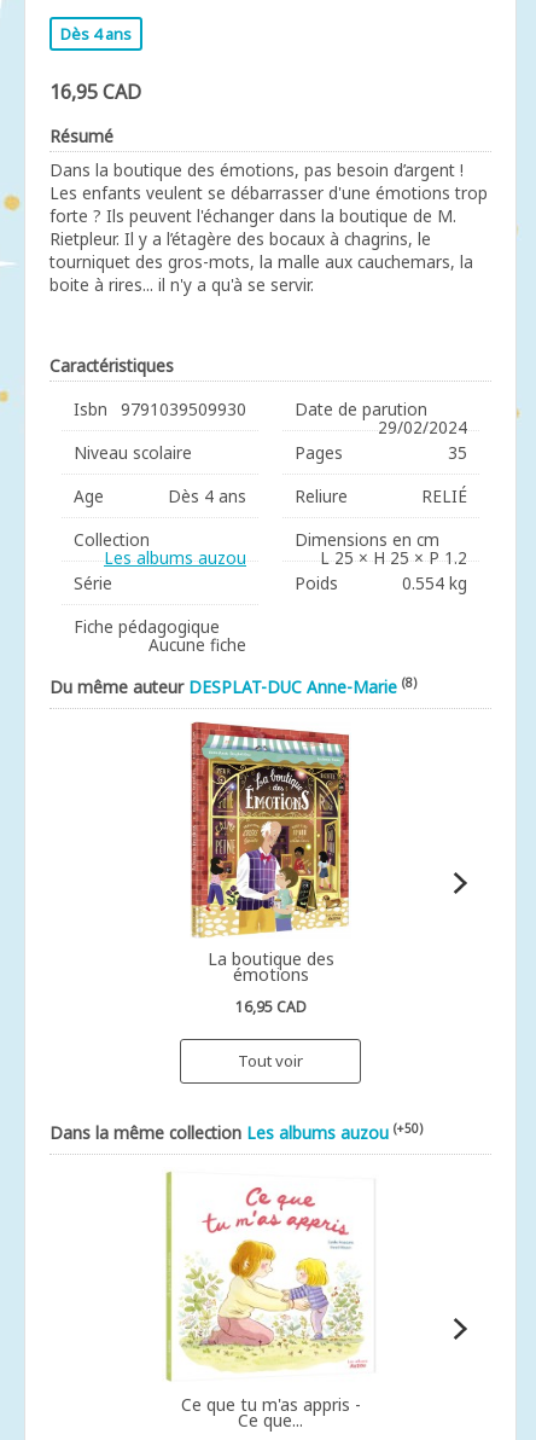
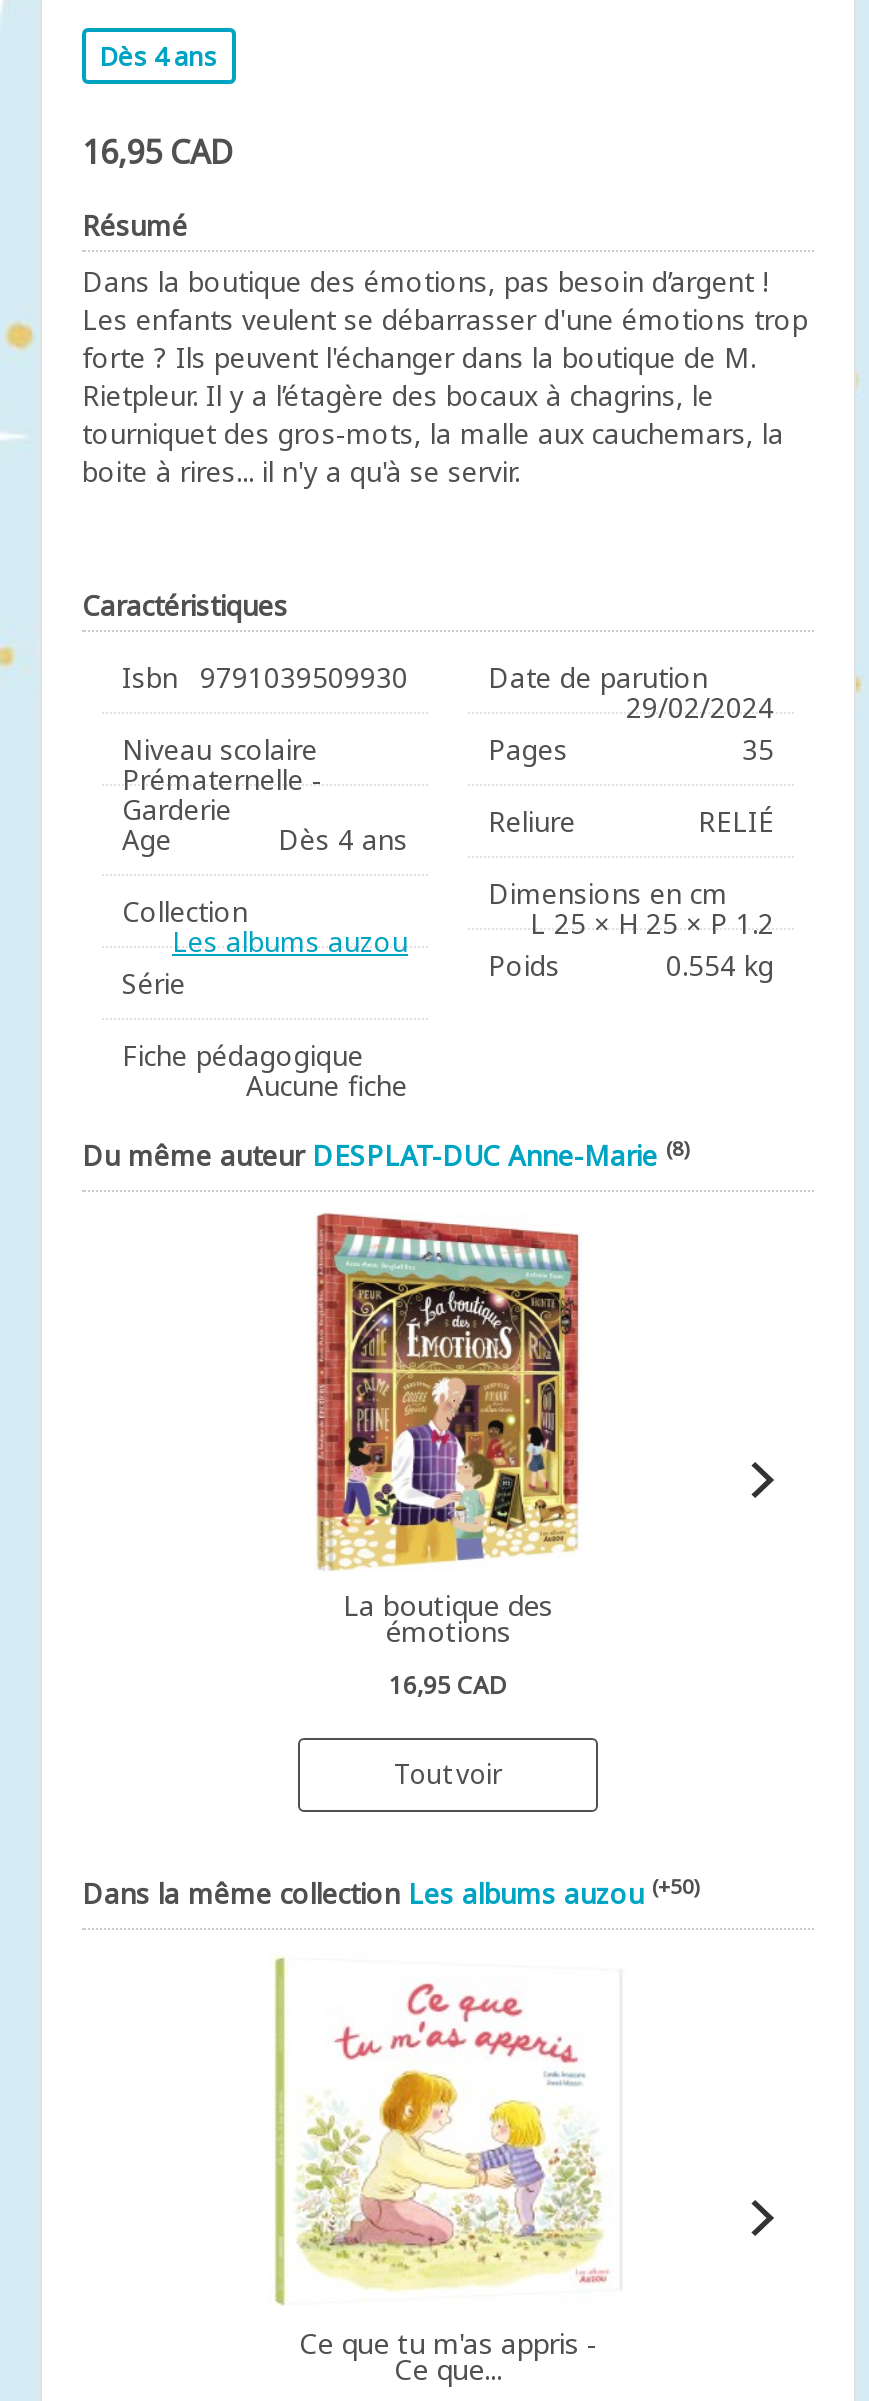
+ Prématernelle -
+ Garderie
